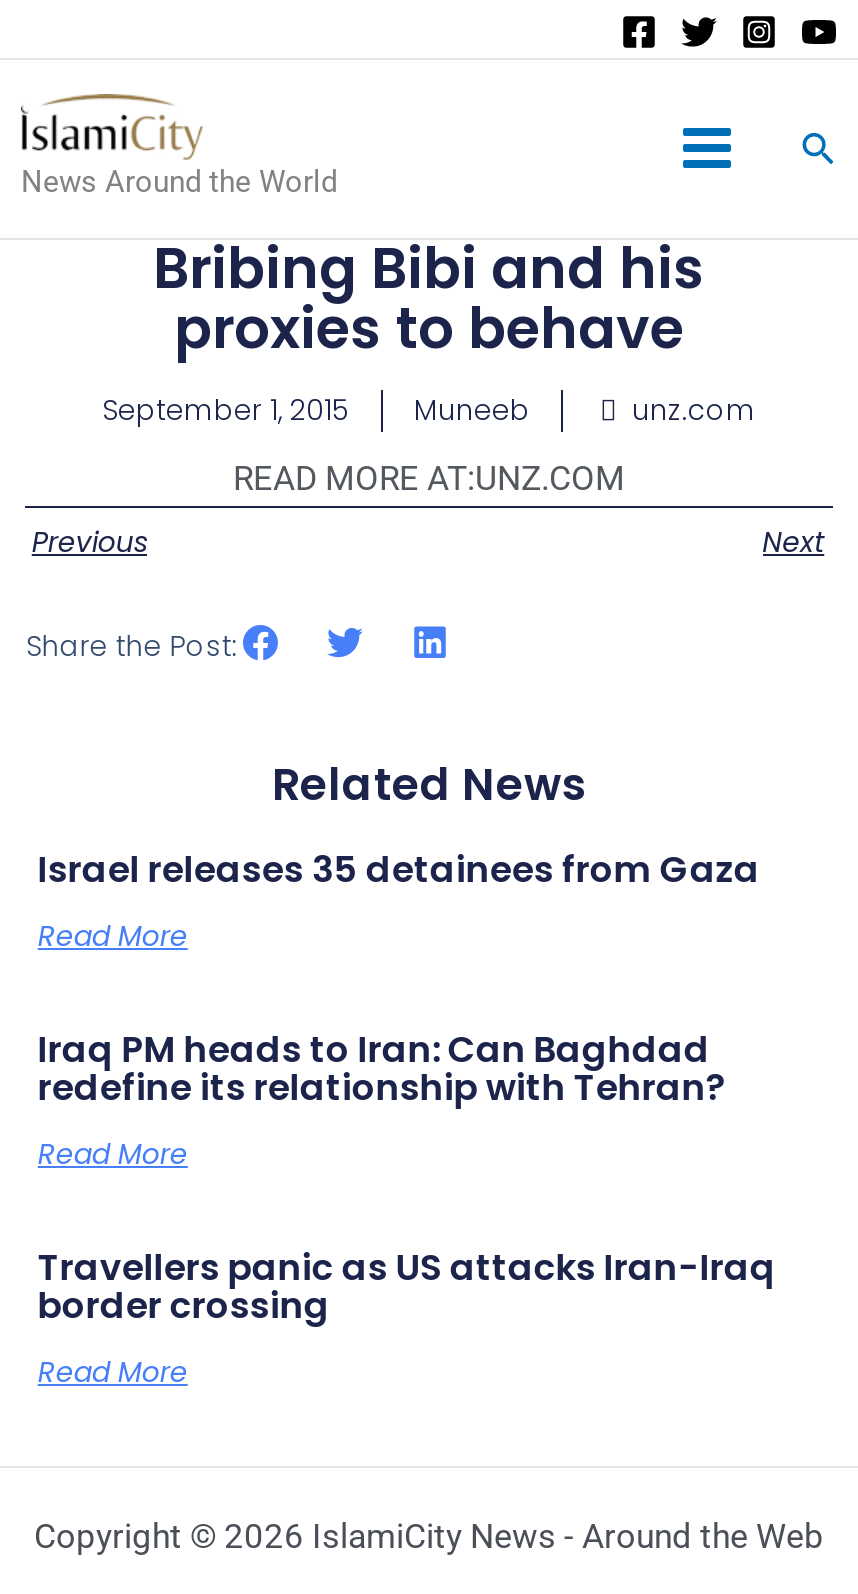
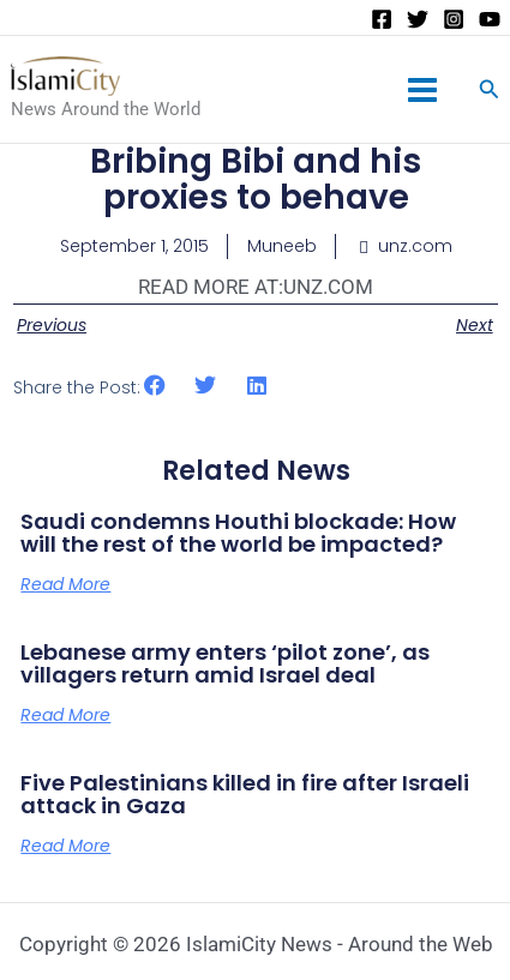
- Israel releases 35 detainees from Gaza
+ Saudi condemns Houthi blockade: How
+ will the rest of the world be impacted?

- Iraq PM heads to Iran: Can Baghdad
- redefine its relationship with Tehran?
+ Lebanese army enters ‘pilot zone’, as
+ villagers return amid Israel deal

- Travellers panic as US attacks Iran-Iraq
- border crossing
+ Five Palestinians killed in fire after Israeli
+ attack in Gaza
